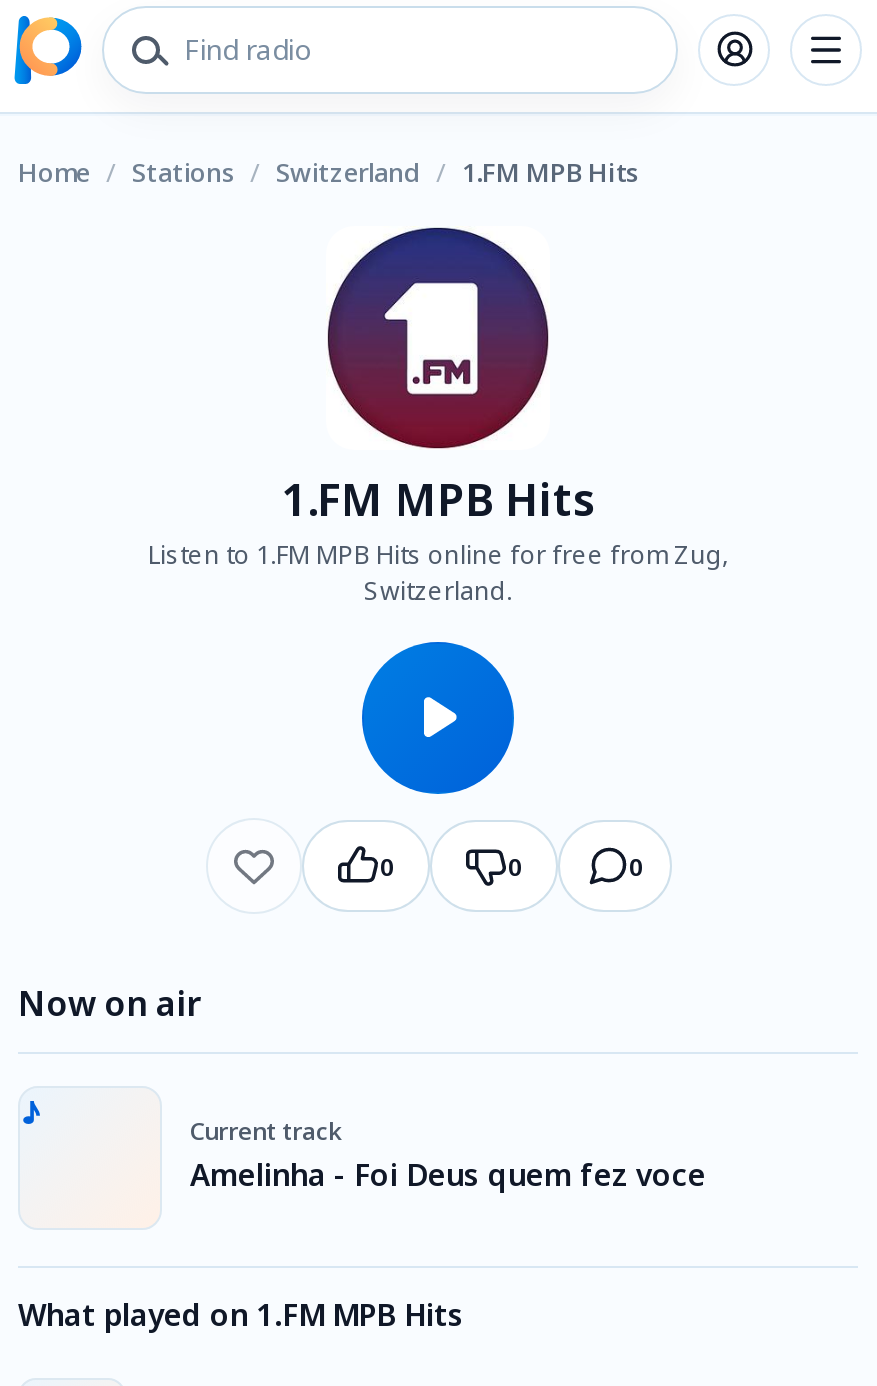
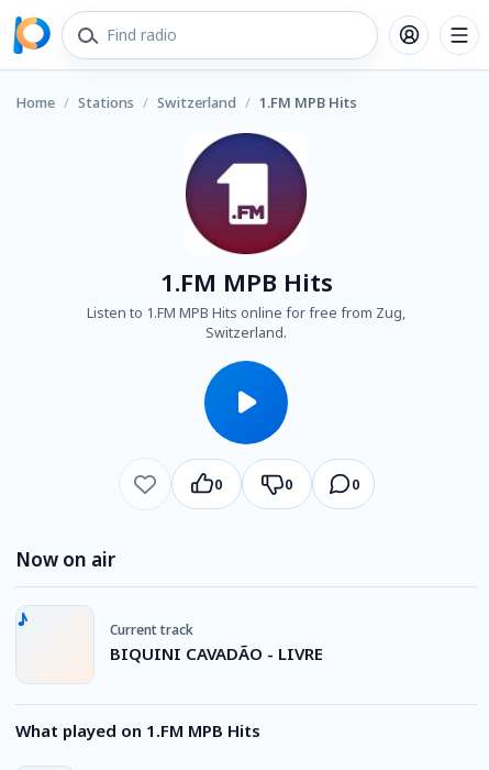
- Amelinha - Foi Deus quem fez voce
+ BIQUINI CAVADÃO - LIVRE
